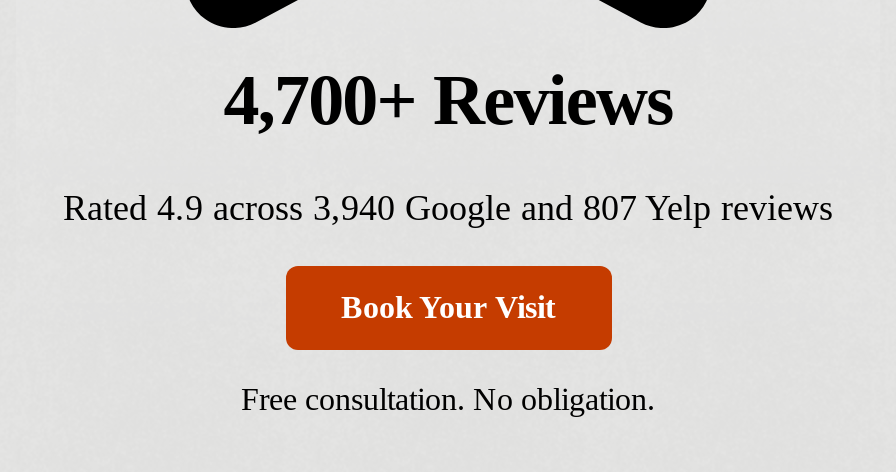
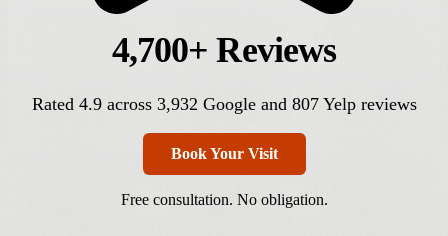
- Rated 4.9 across 3,940 Google and 807 Yelp reviews
+ Rated 4.9 across 3,932 Google and 807 Yelp reviews
